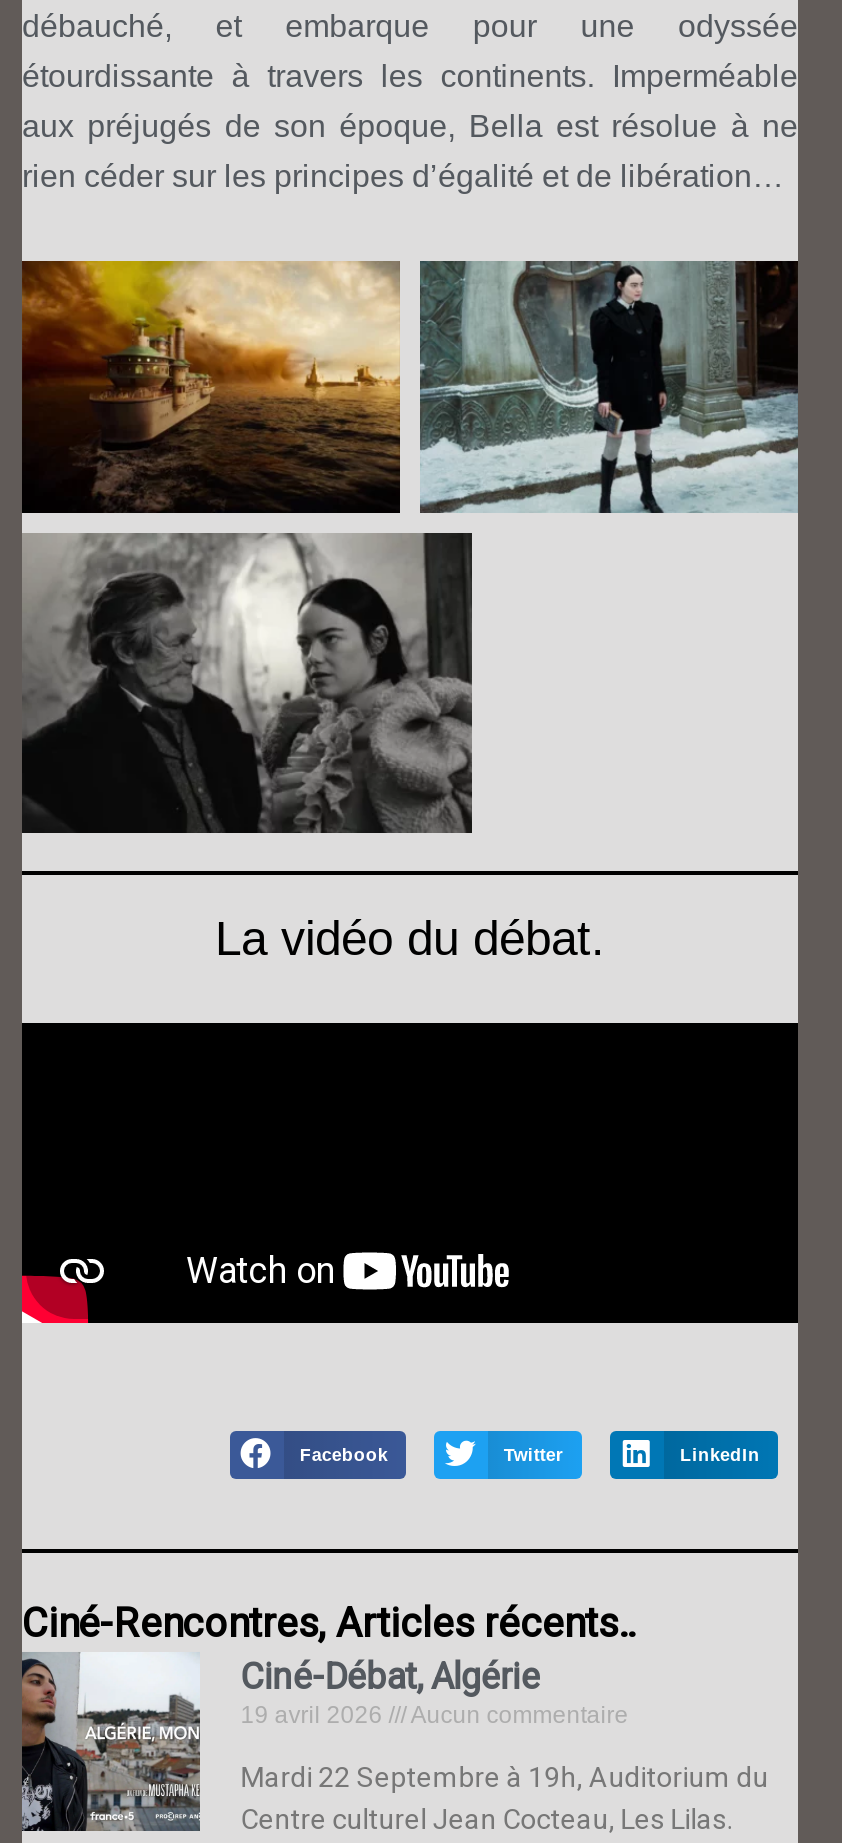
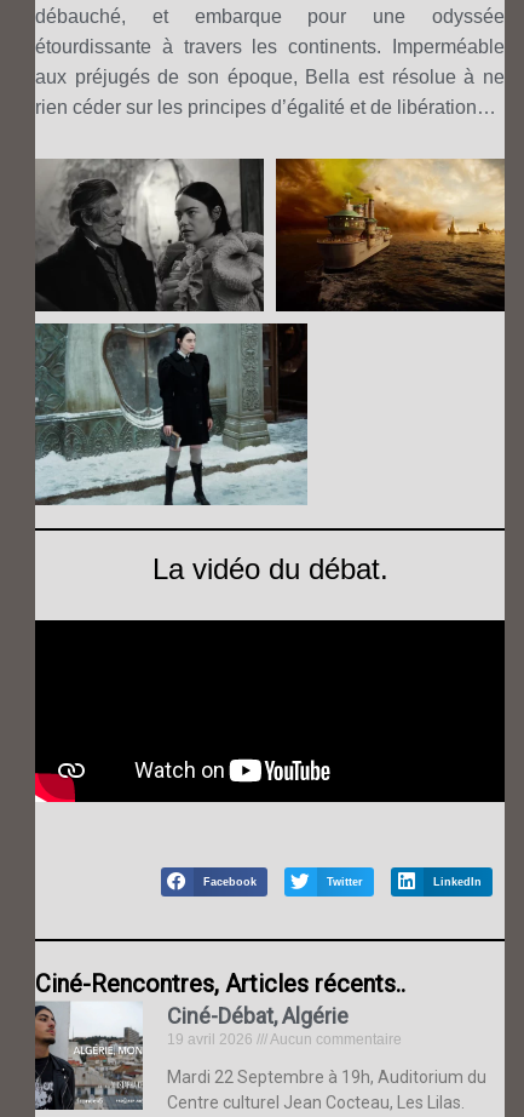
- [image]
+ [image]

- [image]
+ [image]

- [image]
+ [image]
